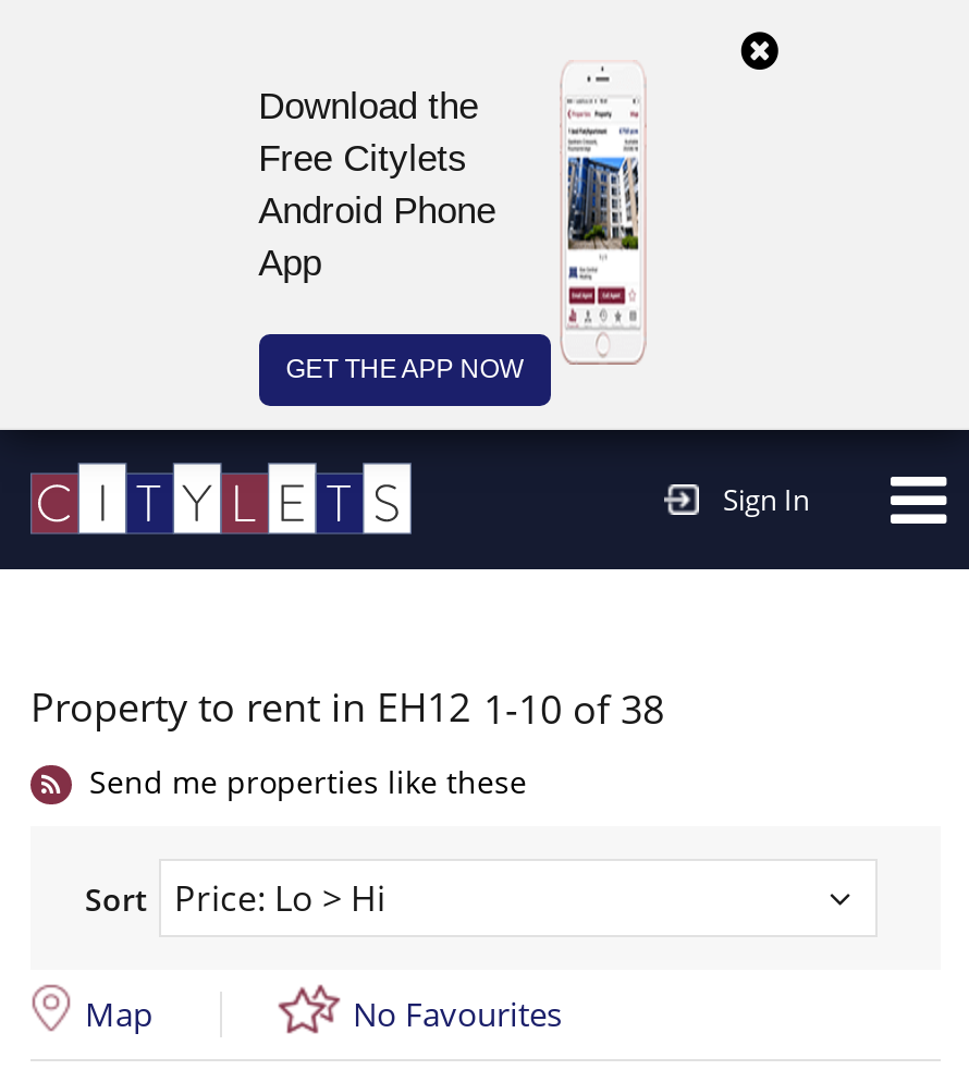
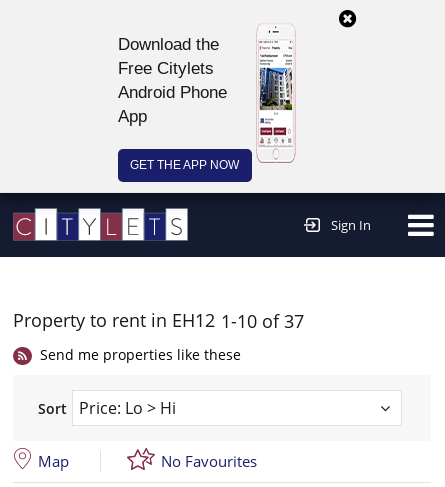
- Property to rent in EH12 1-10 of 38
+ Property to rent in EH12 1-10 of 37
